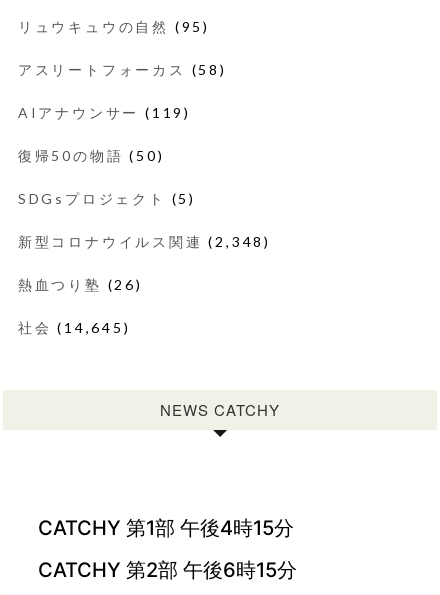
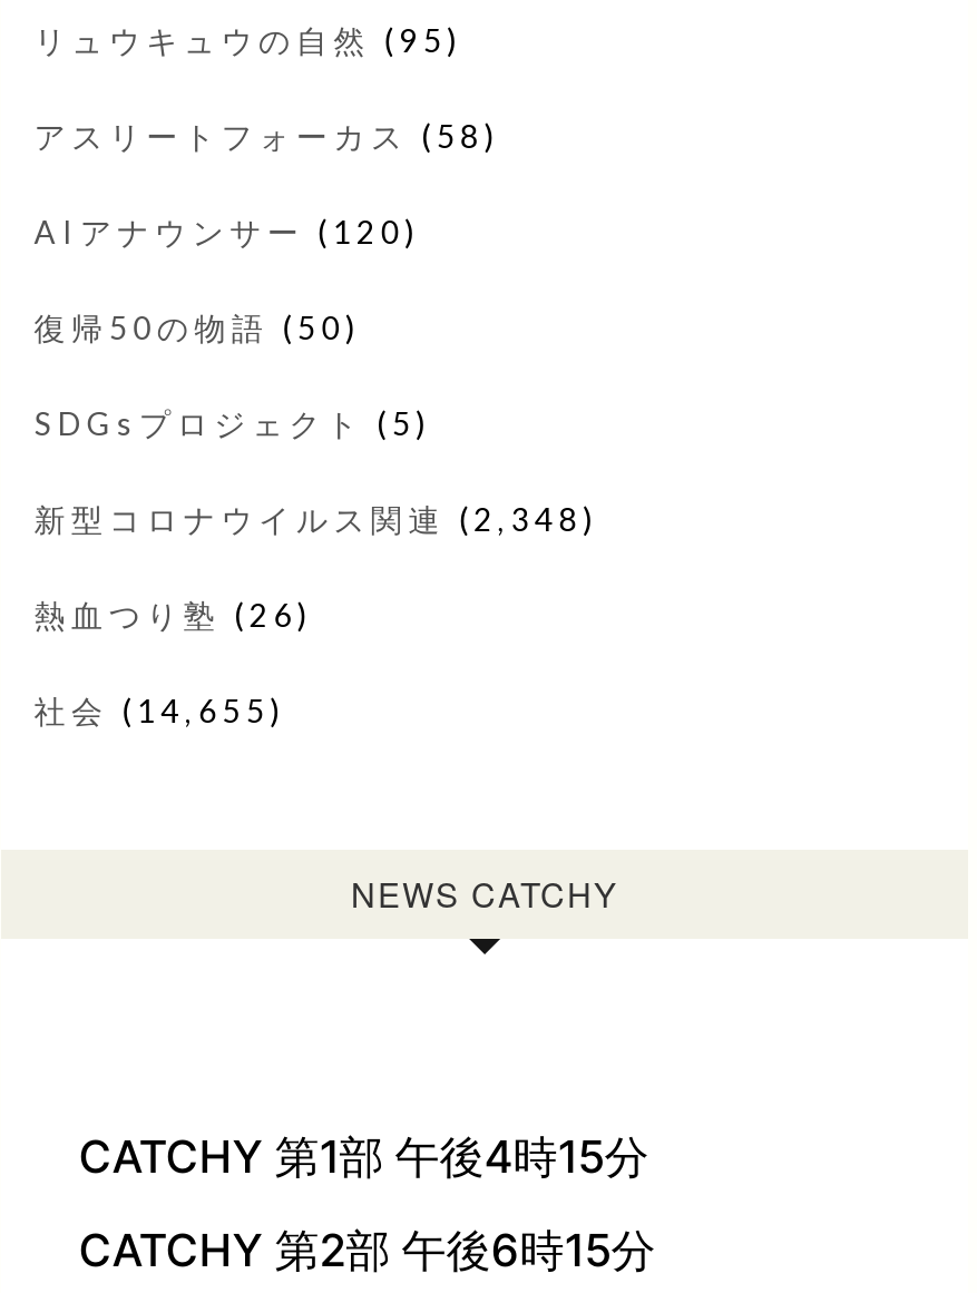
- AIアナウンサー(119)
+ AIアナウンサー(120)

- 社会(14,645)
+ 社会(14,655)
